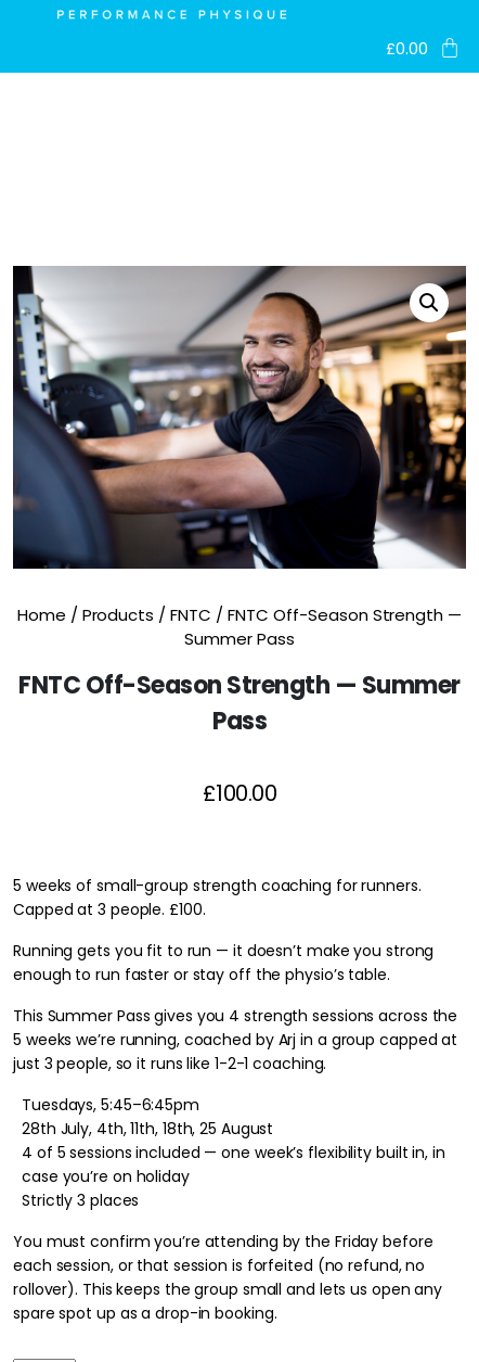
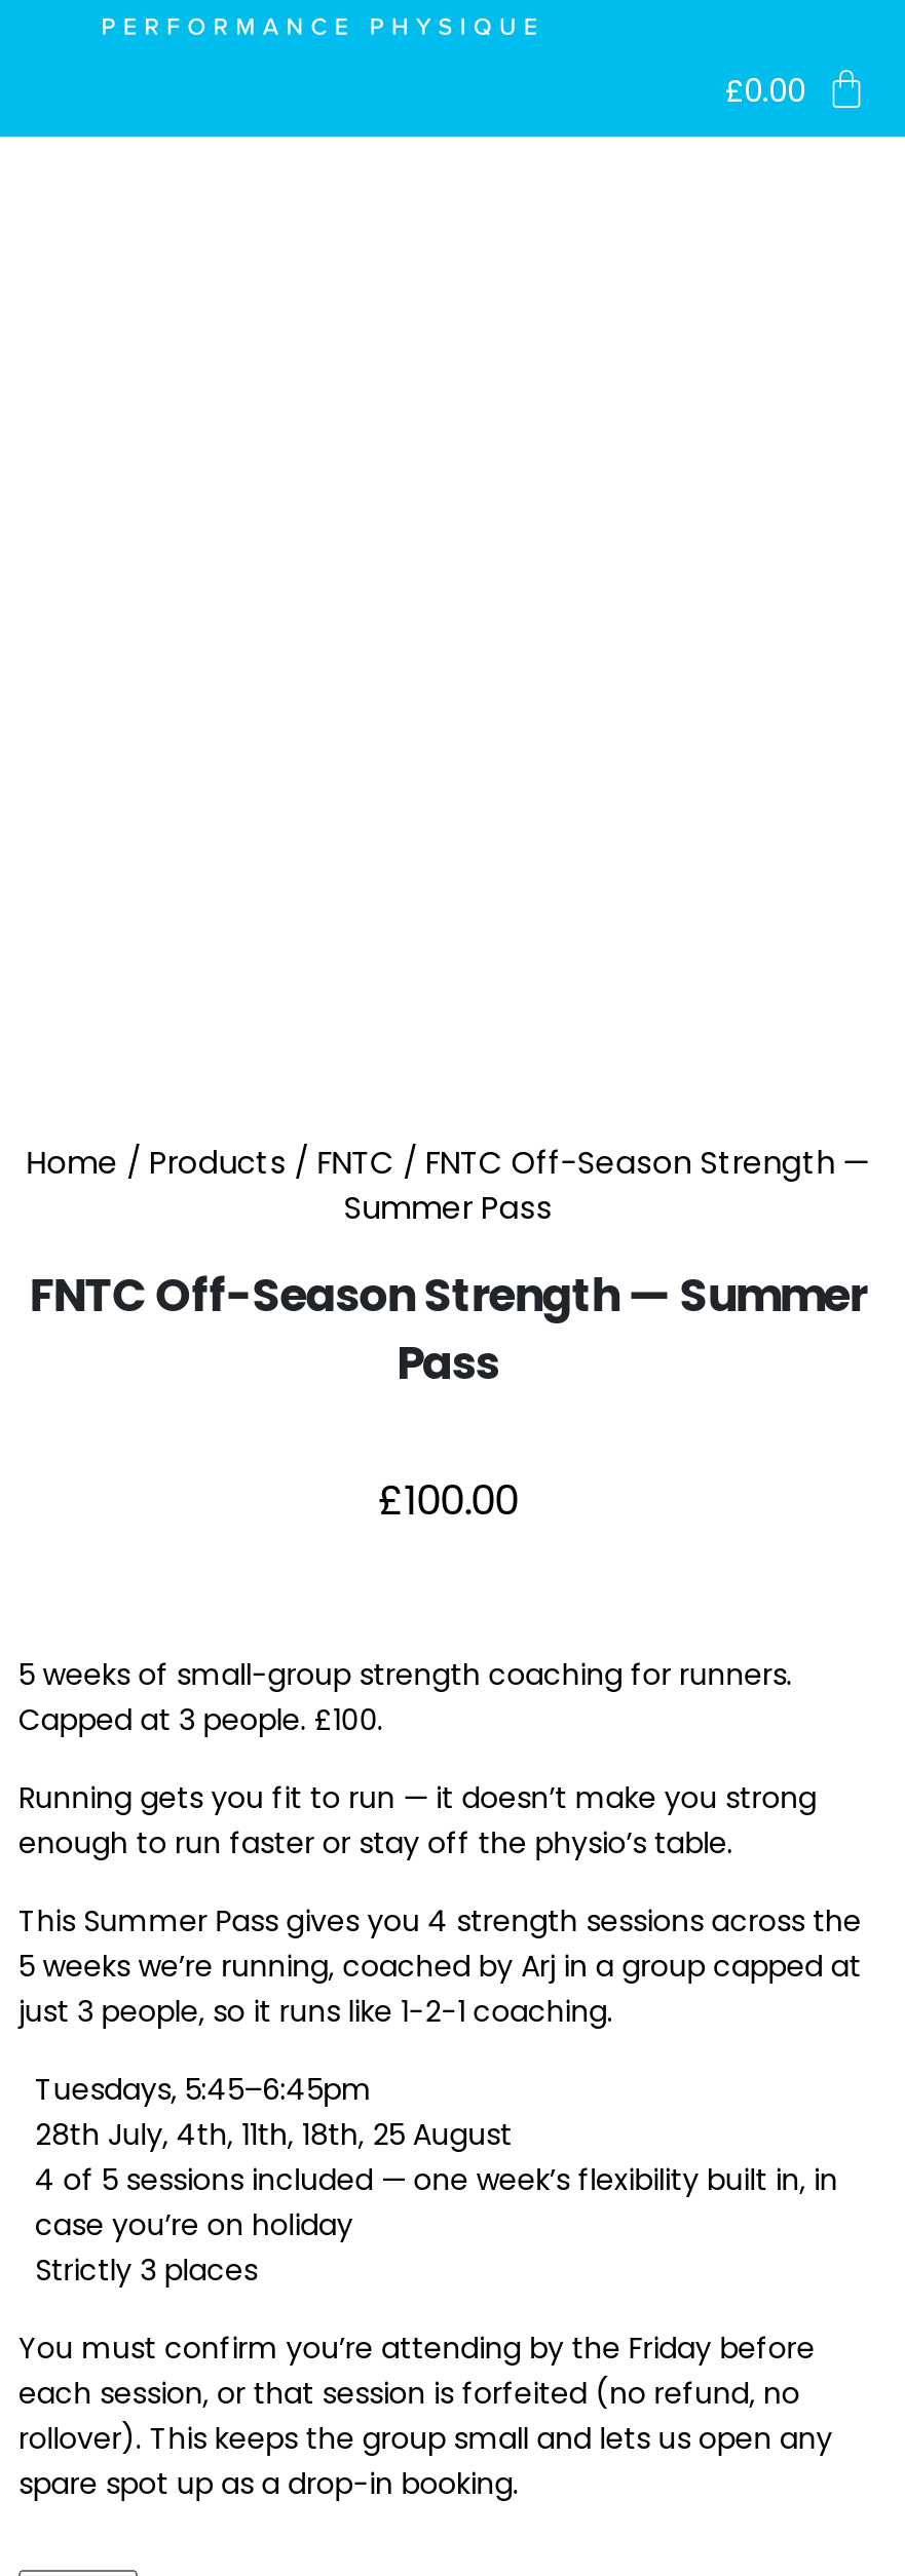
- [image]
